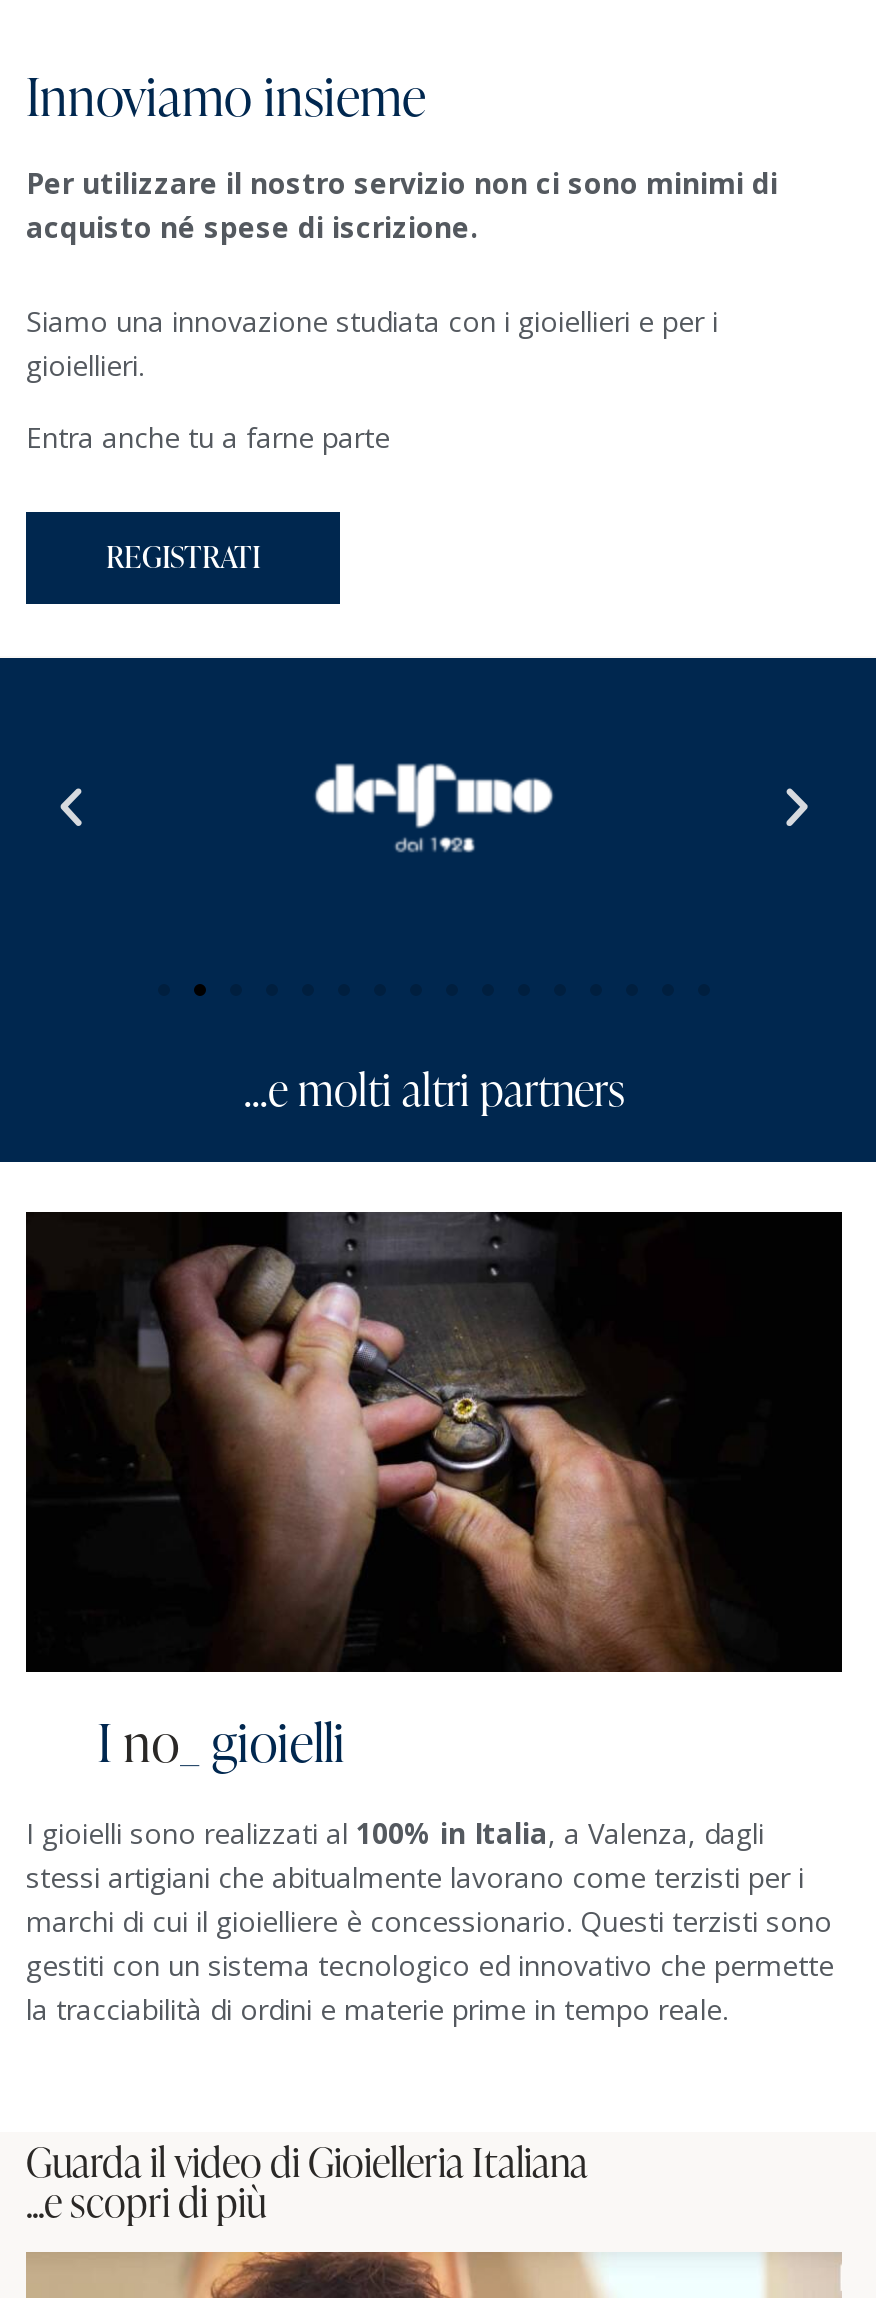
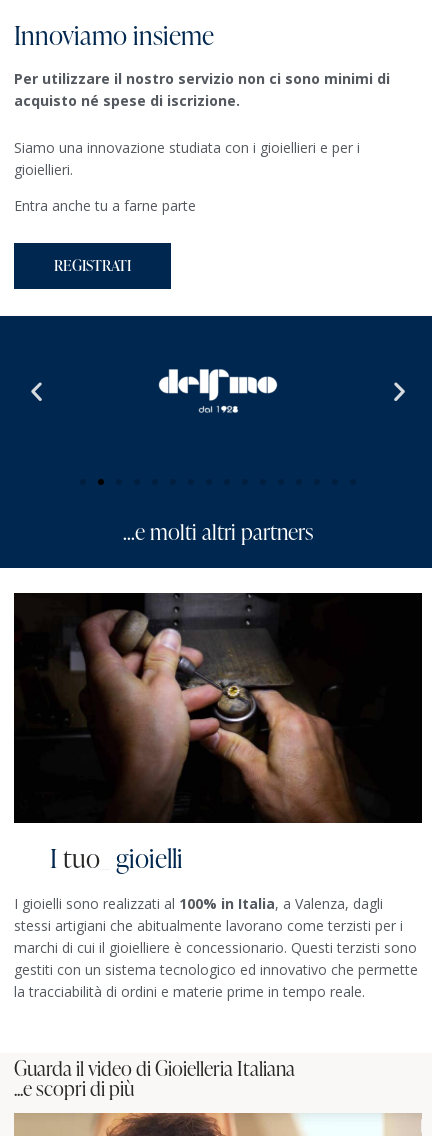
- I nostri_gioielli
+ I nos_gioielli
